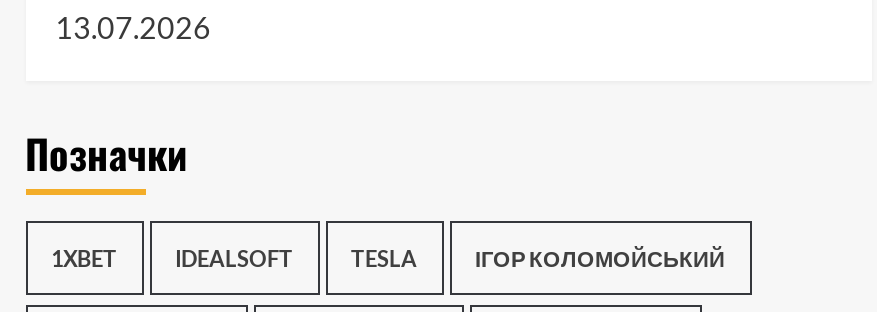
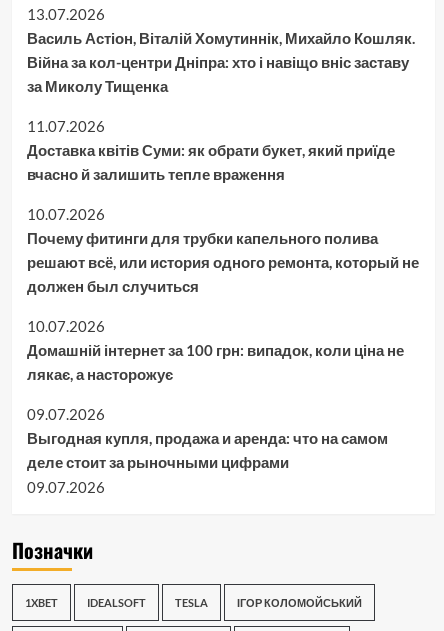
+ Василь Астіон, Віталій Хомутиннік, Михайло Кошляк.
+ Війна за кол-центри Дніпра: хто і навіщо вніс заставу
+ за Миколу Тищенка
+ 11.07.2026
+ Доставка квітів Суми: як обрати букет, який приїде
+ вчасно й залишить тепле враження
+ 10.07.2026
+ Почему фитинги для трубки капельного полива
+ решают всё, или история одного ремонта, который не
+ должен был случиться
+ 10.07.2026
+ Домашній інтернет за 100 грн: випадок, коли ціна не
+ лякає, а насторожує
+ 09.07.2026
+ Выгодная купля, продажа и аренда: что на самом
+ деле стоит за рыночными цифрами
+ 09.07.2026
